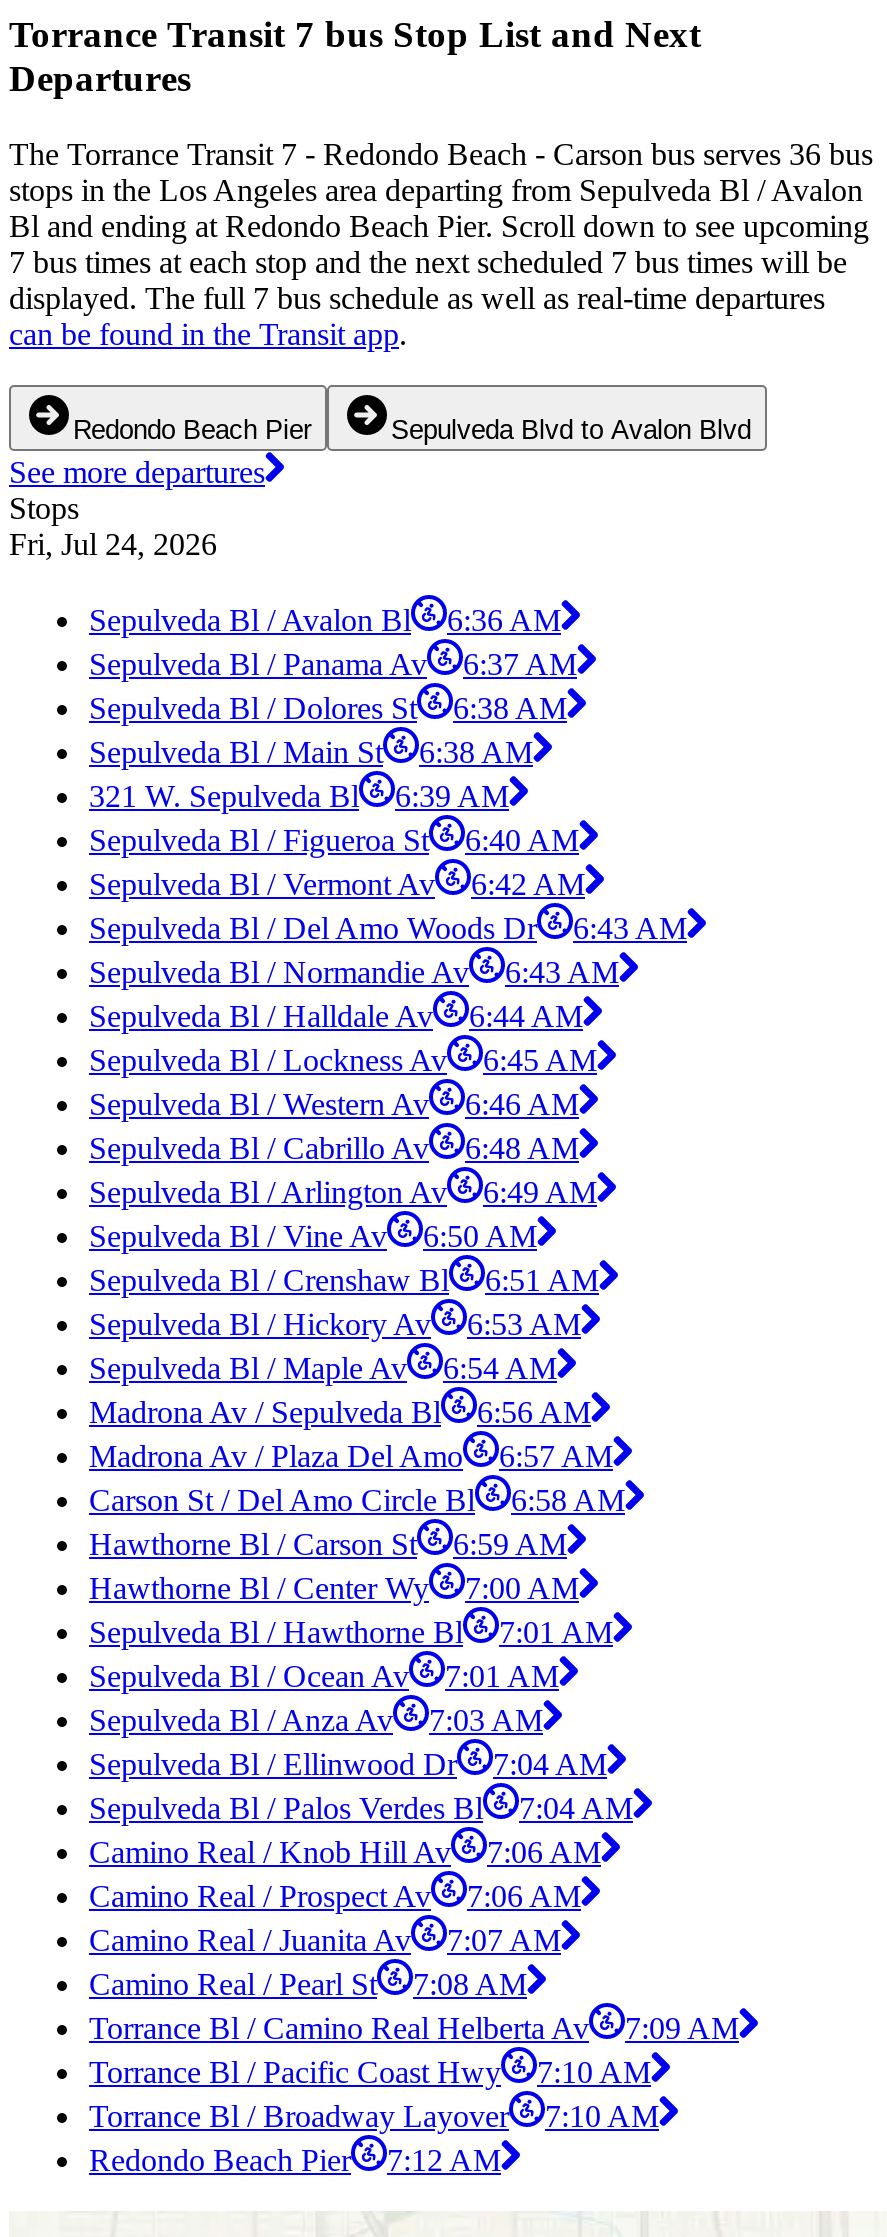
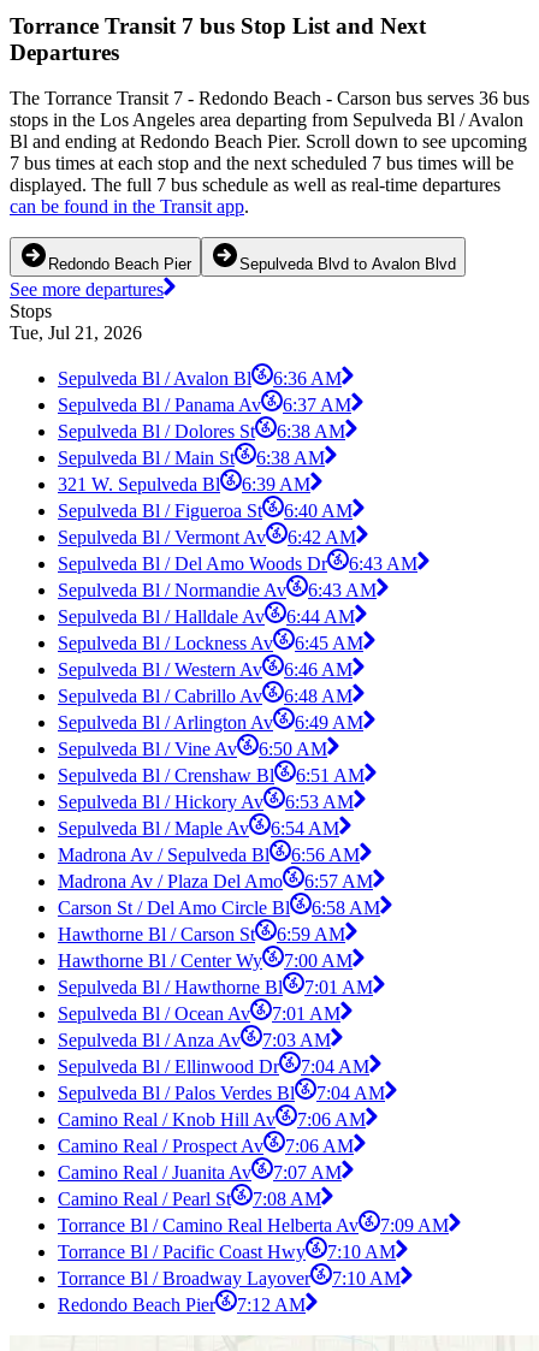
- Fri, Jul 24, 2026
+ Tue, Jul 21, 2026
